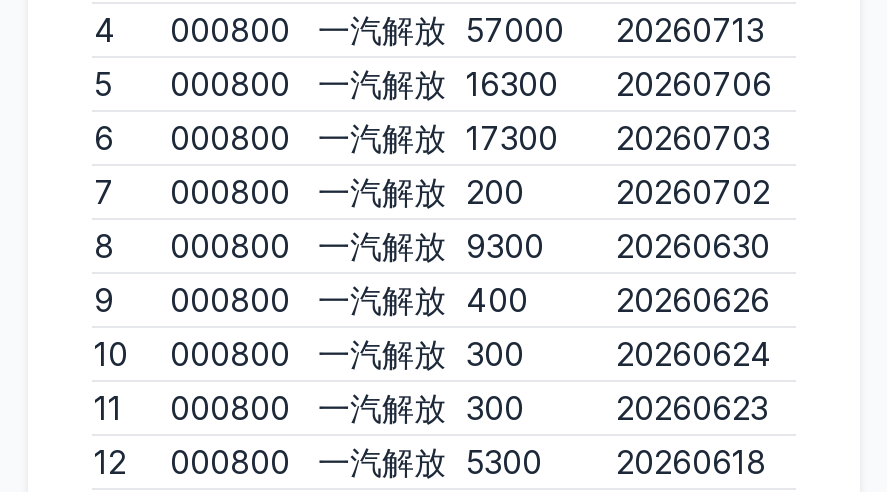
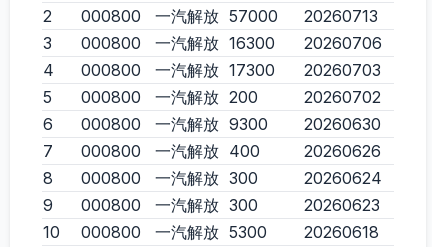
- 4 000800 一汽解放 57000 20260713
+ 2 000800 一汽解放 57000 20260713

- 5 000800 一汽解放 16300 20260706
+ 3 000800 一汽解放 16300 20260706

- 6 000800 一汽解放 17300 20260703
+ 4 000800 一汽解放 17300 20260703

- 7 000800 一汽解放 200
+ 5 000800 一汽解放 200

- 8 000800 一汽解放 9300 20260630
+ 6 000800 一汽解放 9300 20260630

- 9 000800 一汽解放 400
+ 7 000800 一汽解放 400

- 10 000800 一汽解放 300
+ 8 000800 一汽解放 300

- 11 000800 一汽解放 300
+ 9 000800 一汽解放 300

- 12 000800 一汽解放 5300 20260618
+ 10 000800 一汽解放 5300 20260618
